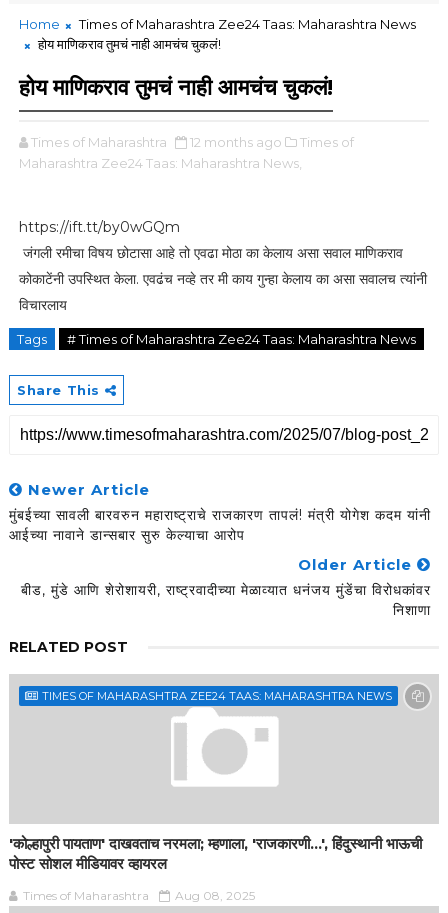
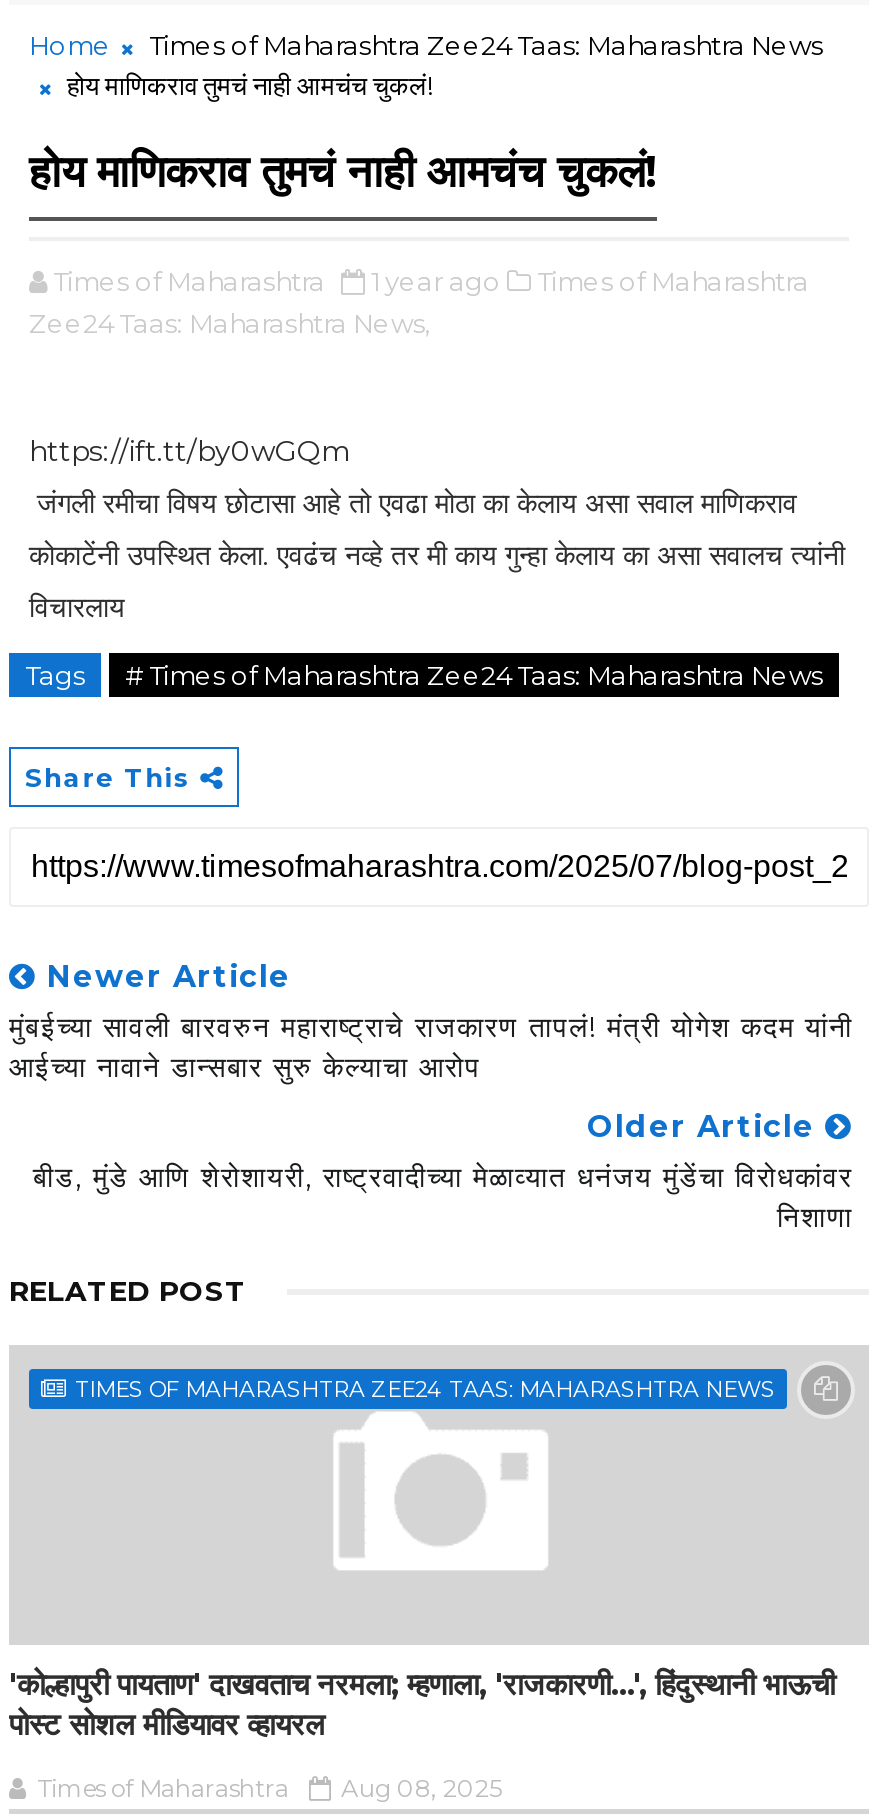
- 12 months ago
- Times of
- Maharashtra Zee24 Taas: Maharashtra News,
+ 1 year ago
+ Times of Maharashtra
+ Zee24 Taas: Maharashtra News,
